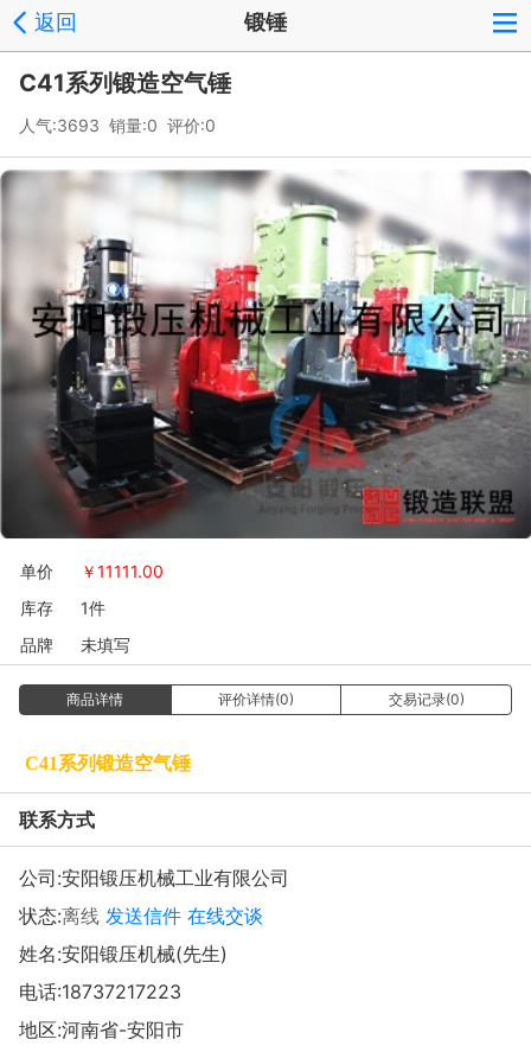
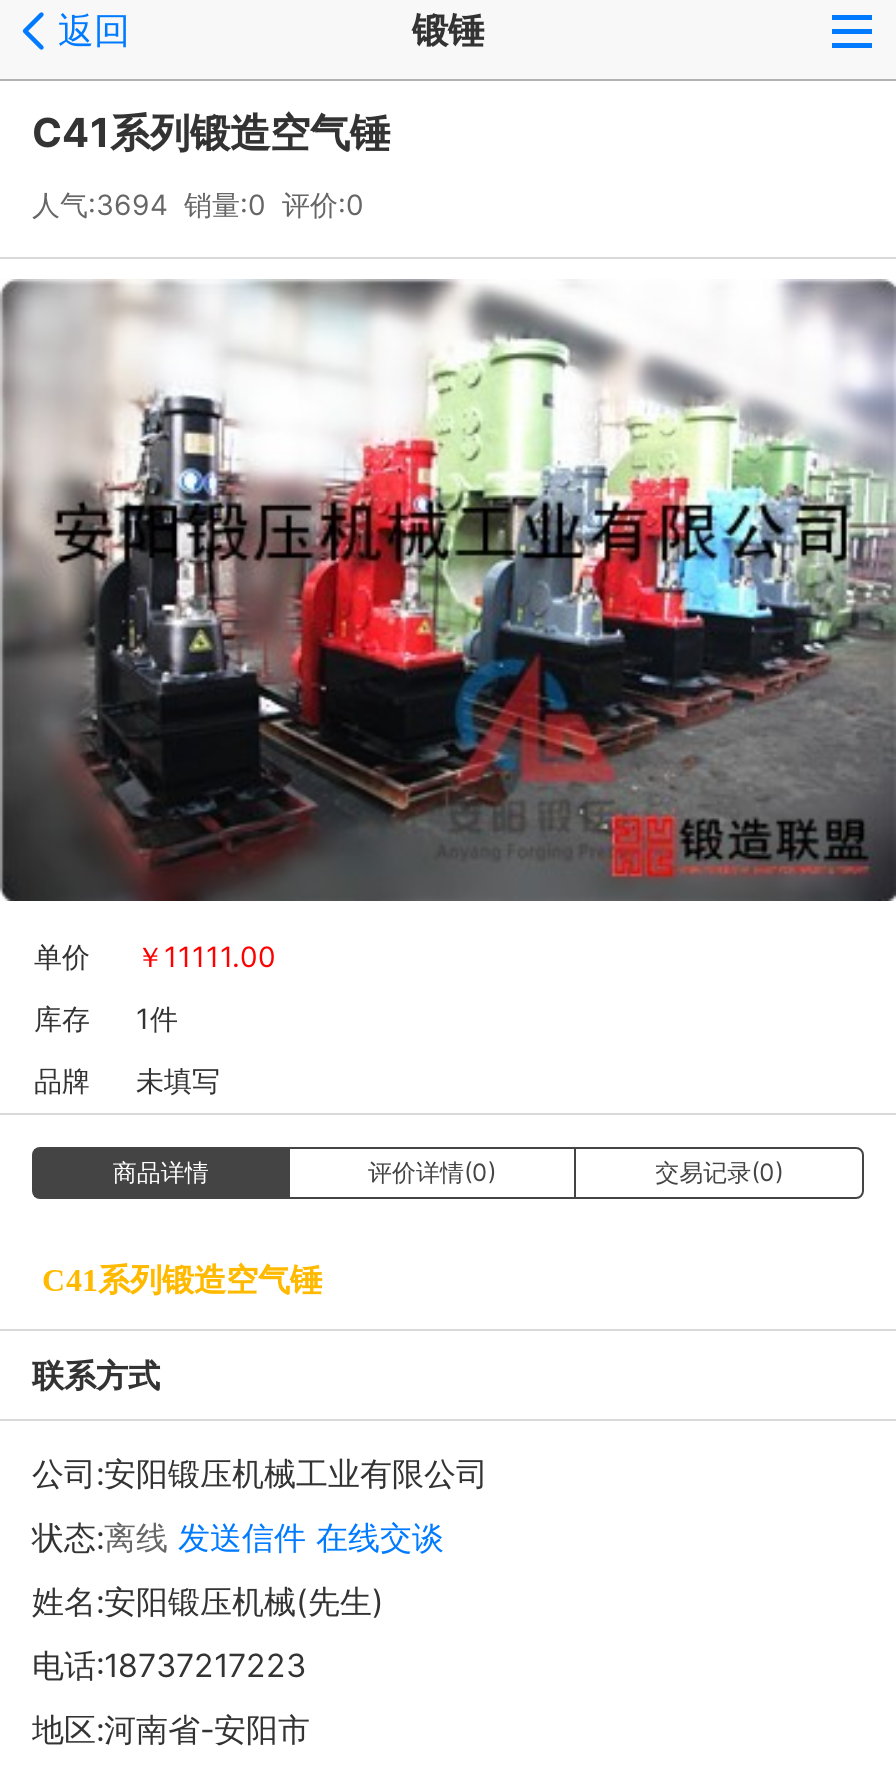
- 人气:3693 销量:0 评价:0
+ 人气:3694 销量:0 评价:0
